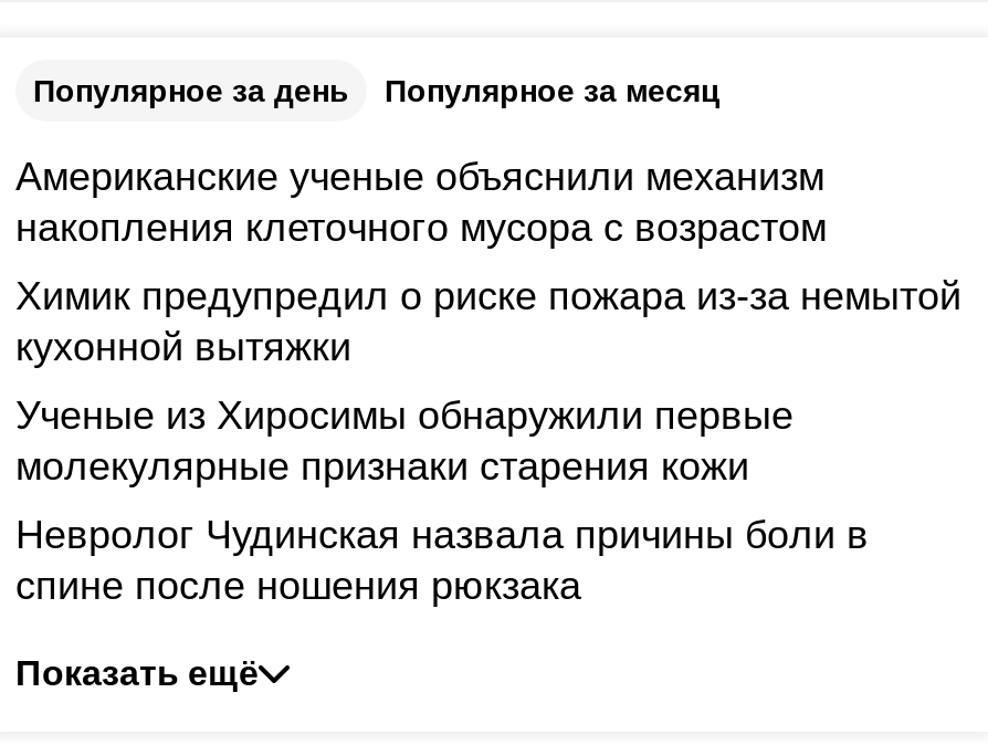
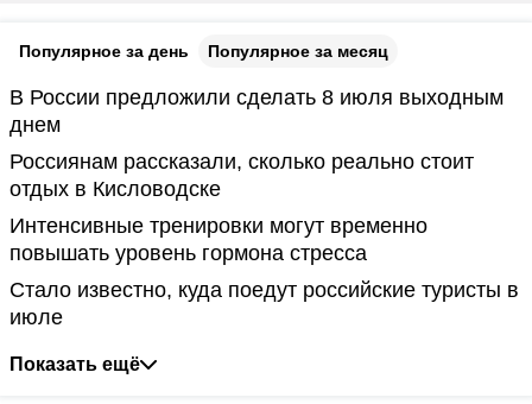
- Американские ученые объяснили механизм
- накопления клеточного мусора с возрастом
+ В России предложили сделать 8 июля выходным
+ днем

- Химик предупредил о риске пожара из-за немытой
- кухонной вытяжки
+ Россиянам рассказали, сколько реально стоит
+ отдых в Кисловодске

- Ученые из Хиросимы обнаружили первые
- молекулярные признаки старения кожи
+ Интенсивные тренировки могут временно
+ повышать уровень гормона стресса

- Невролог Чудинская назвала причины боли в
- спине после ношения рюкзака
+ Стало известно, куда поедут российские туристы в
+ июле
